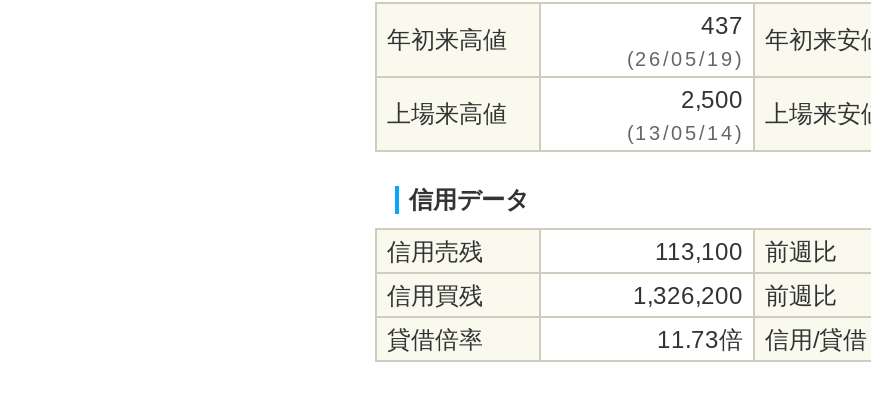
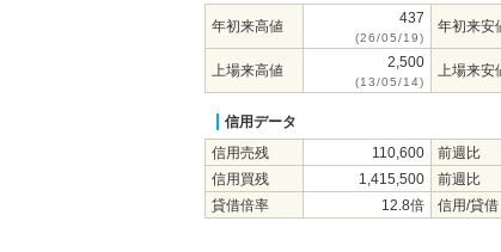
- 113,100 前週比
+ 110,600 前週比

- 1,326,200 前週比
+ 1,415,500 前週比

- 11.73倍 信用/貸借
+ 12.8倍 信用/貸借
